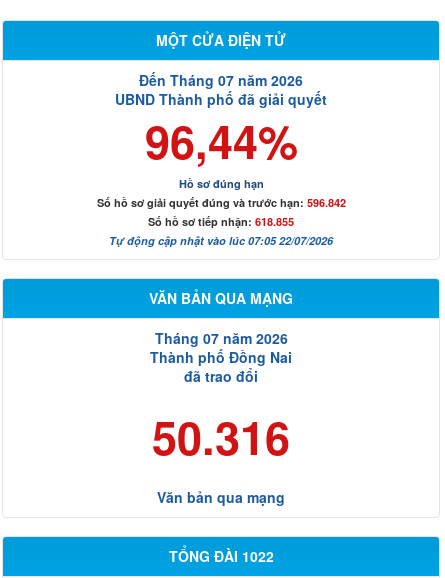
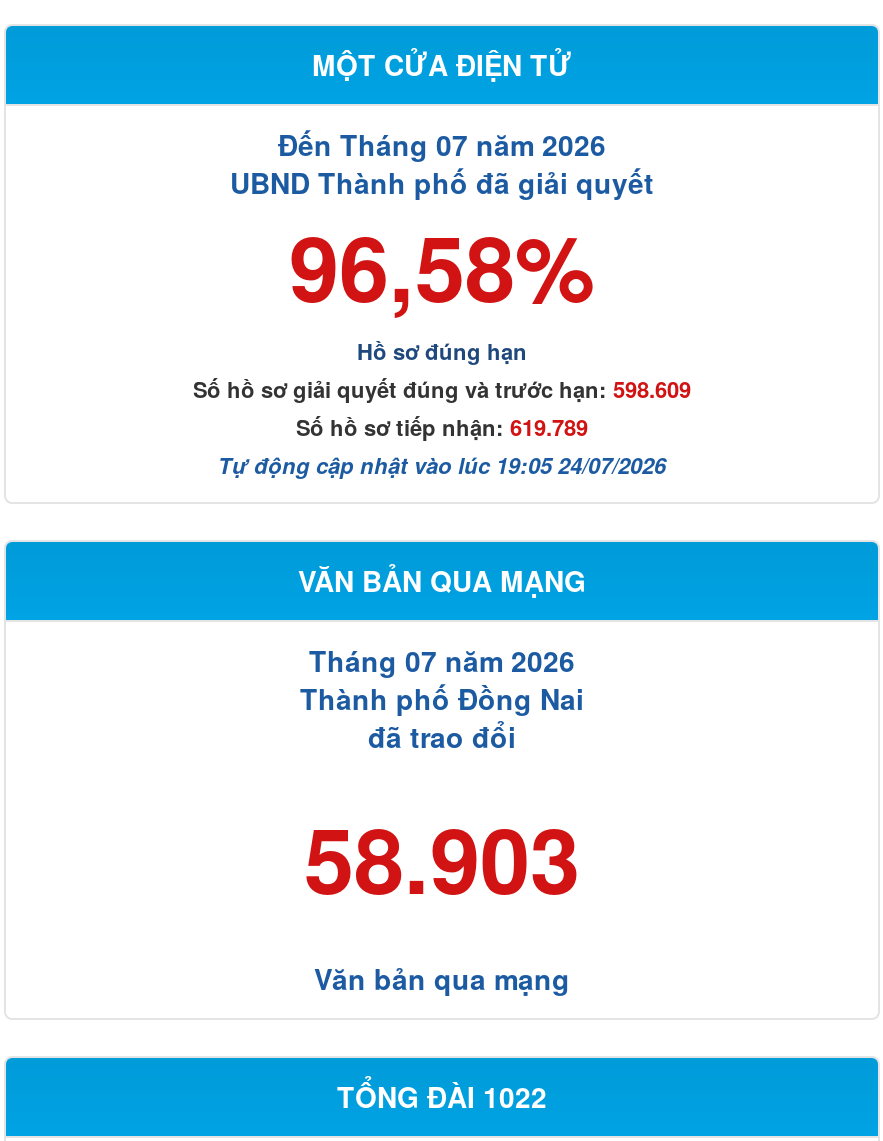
- 96,44%
+ 96,58%

- Số hồ sơ giải quyết đúng và trước hạn: 596.842
+ Số hồ sơ giải quyết đúng và trước hạn: 598.609

- Số hồ sơ tiếp nhận: 618.855
+ Số hồ sơ tiếp nhận: 619.789

- Tự động cập nhật vào lúc 07:05 22/07/2026
+ Tự động cập nhật vào lúc 19:05 24/07/2026

- 50.316
+ 58.903
